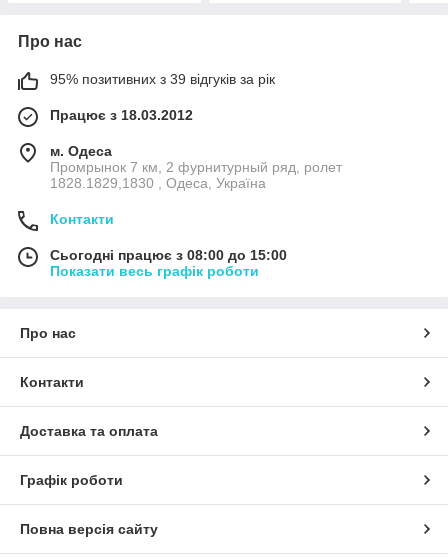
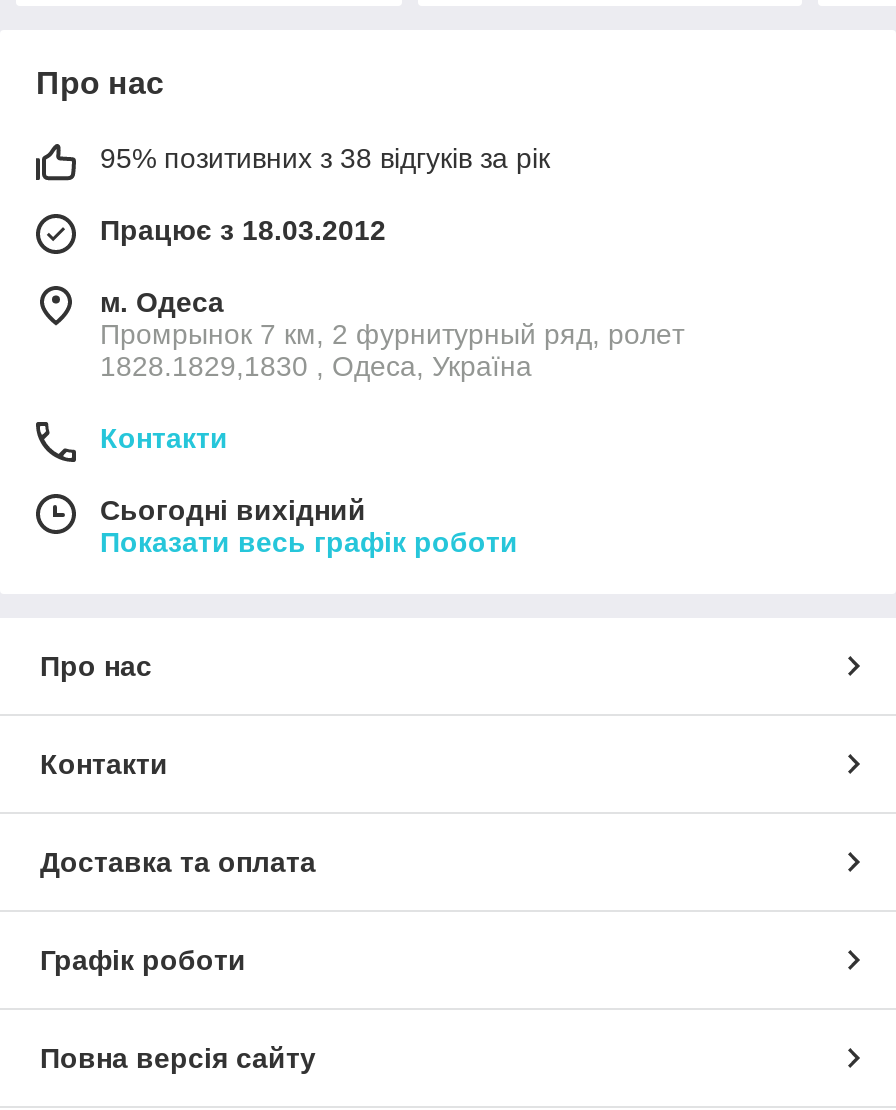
- 95% позитивних з 39 відгуків за рік
+ 95% позитивних з 38 відгуків за рік

- Сьогодні працює з 08:00 до 15:00
+ Сьогодні вихідний
